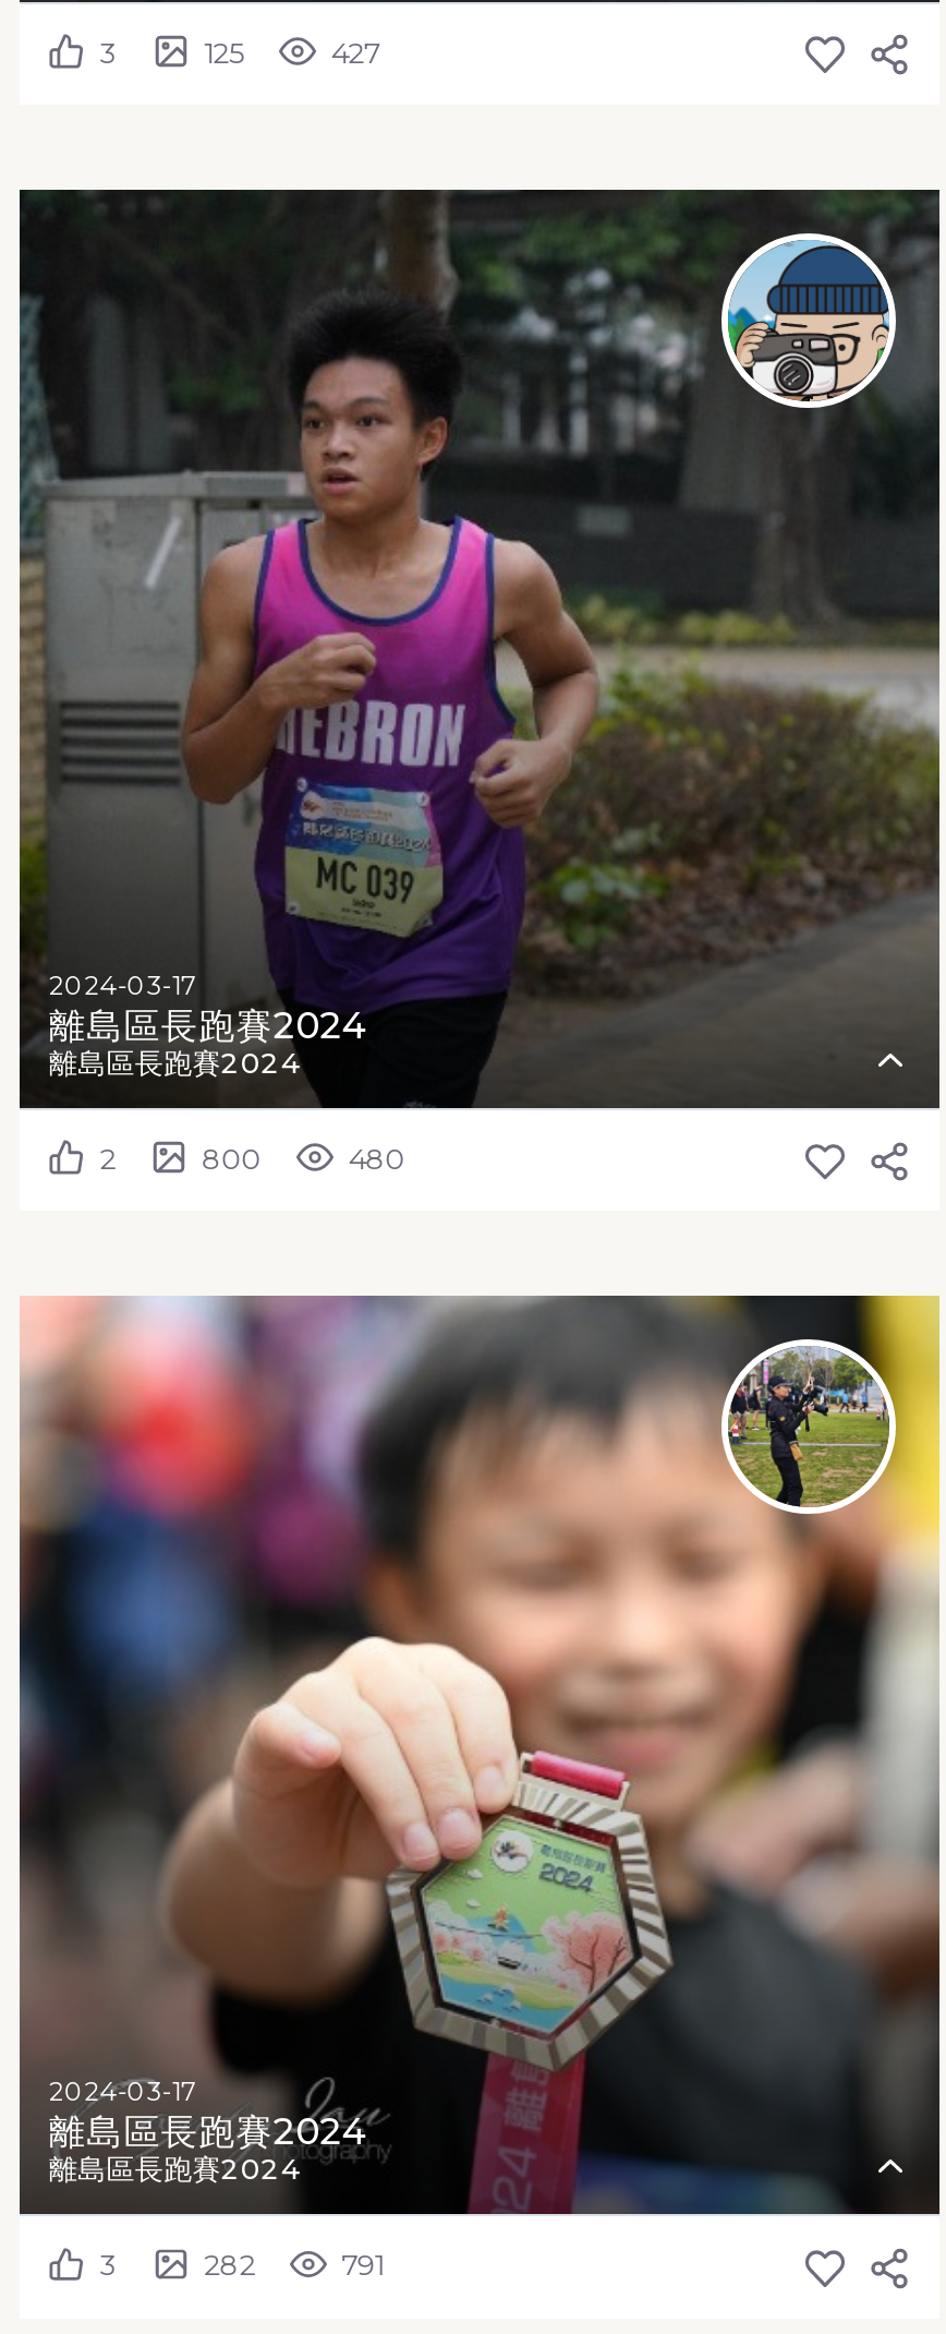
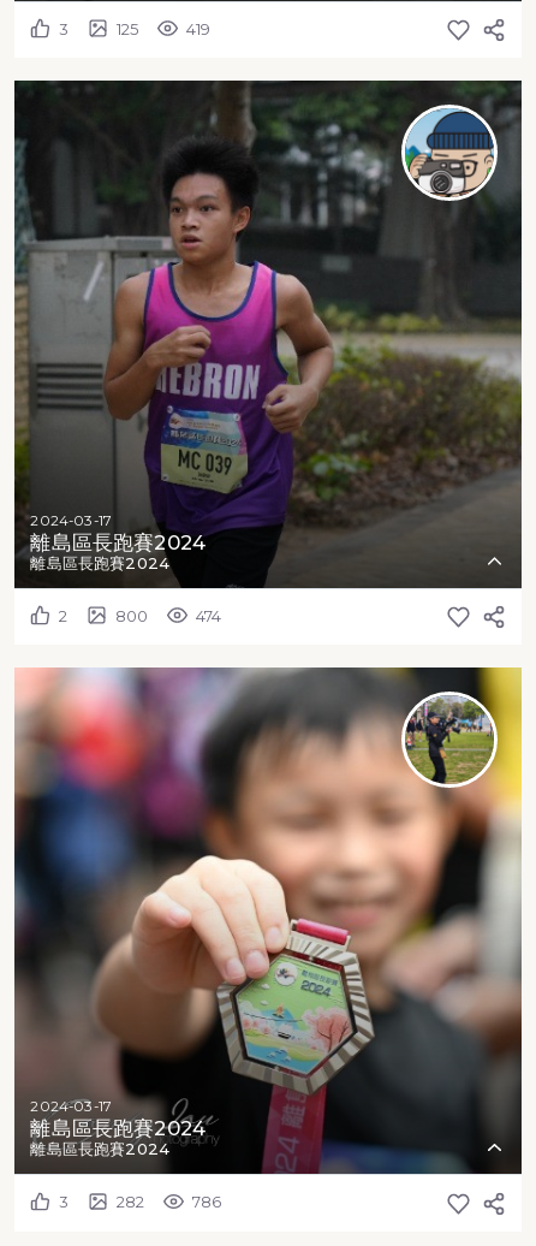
- 427
+ 419

- 480
+ 474

- 791
+ 786
